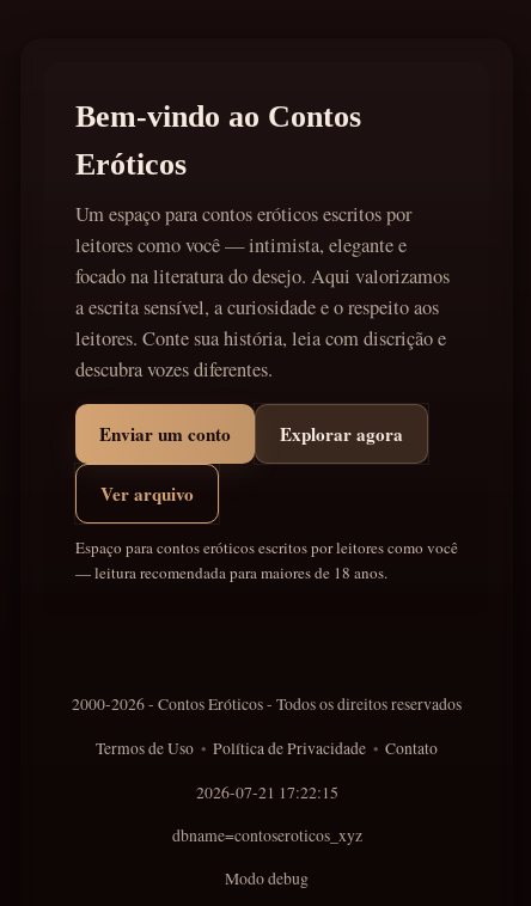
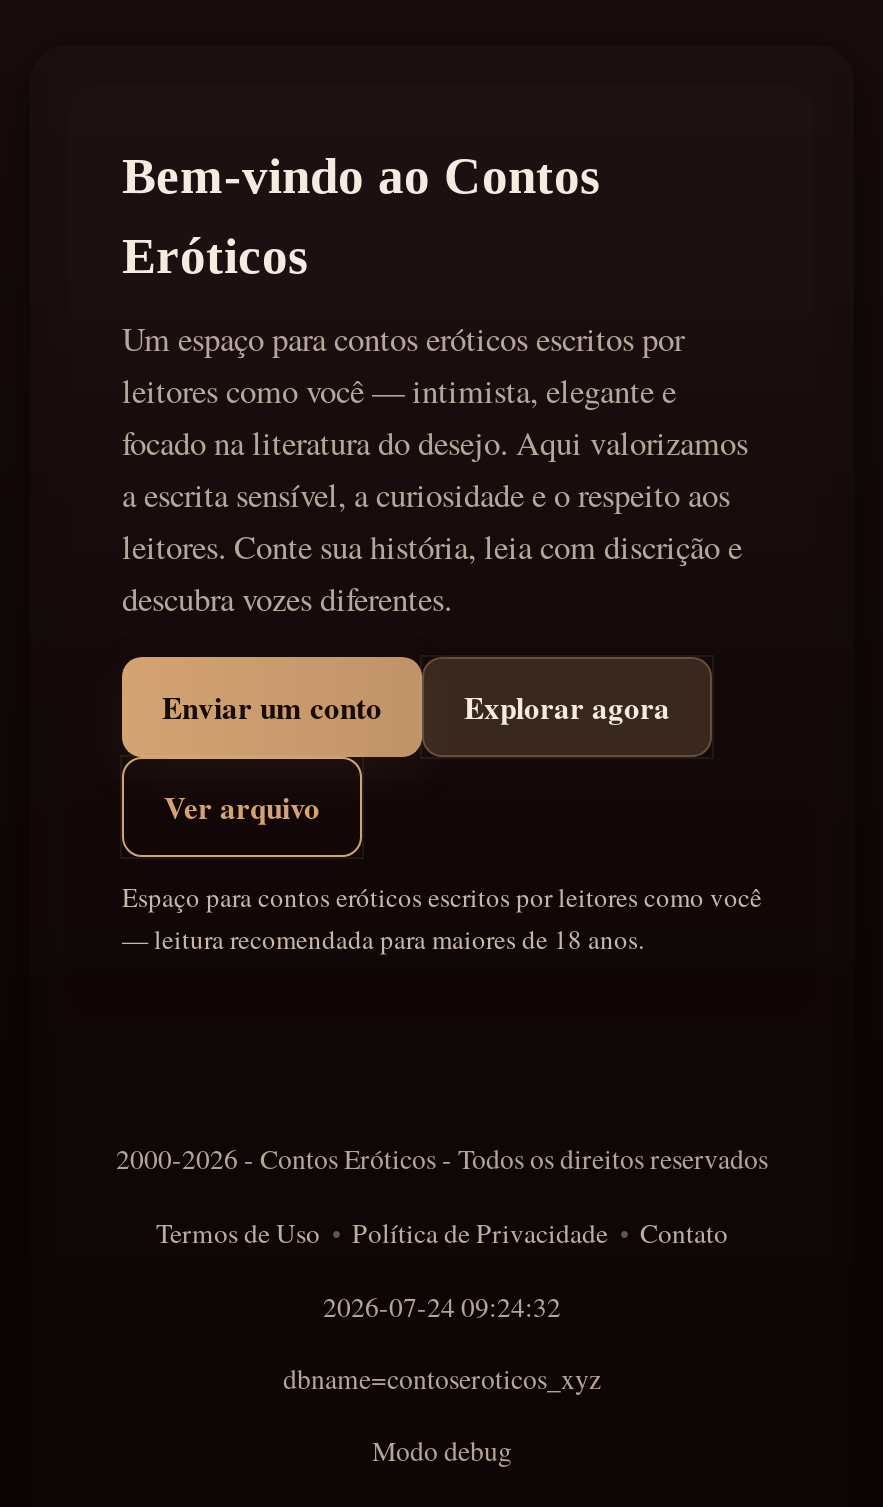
- 2026-07-21 17:22:15
+ 2026-07-24 09:24:32
